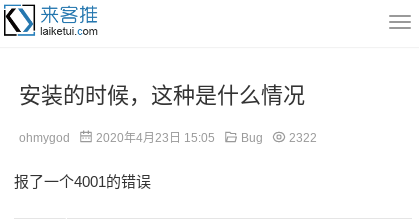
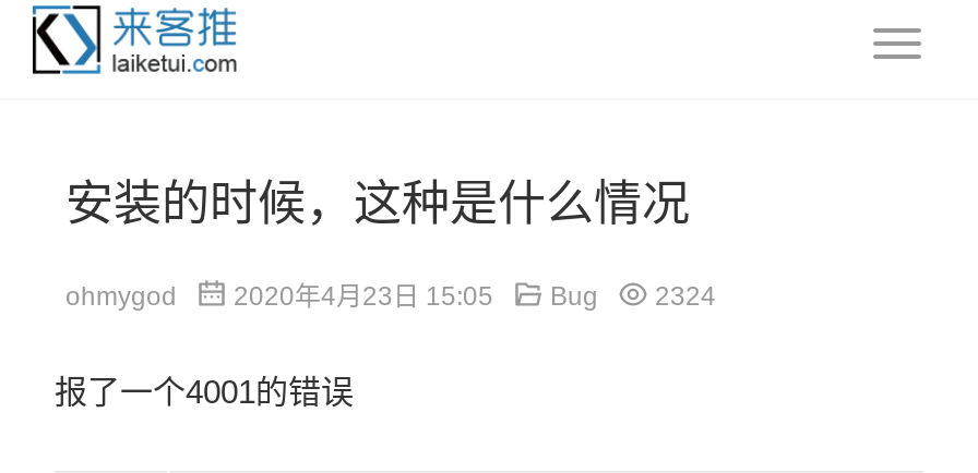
- ohmygod 2020年4月23日 15:05 Bug 2322
+ ohmygod 2020年4月23日 15:05 Bug 2324
